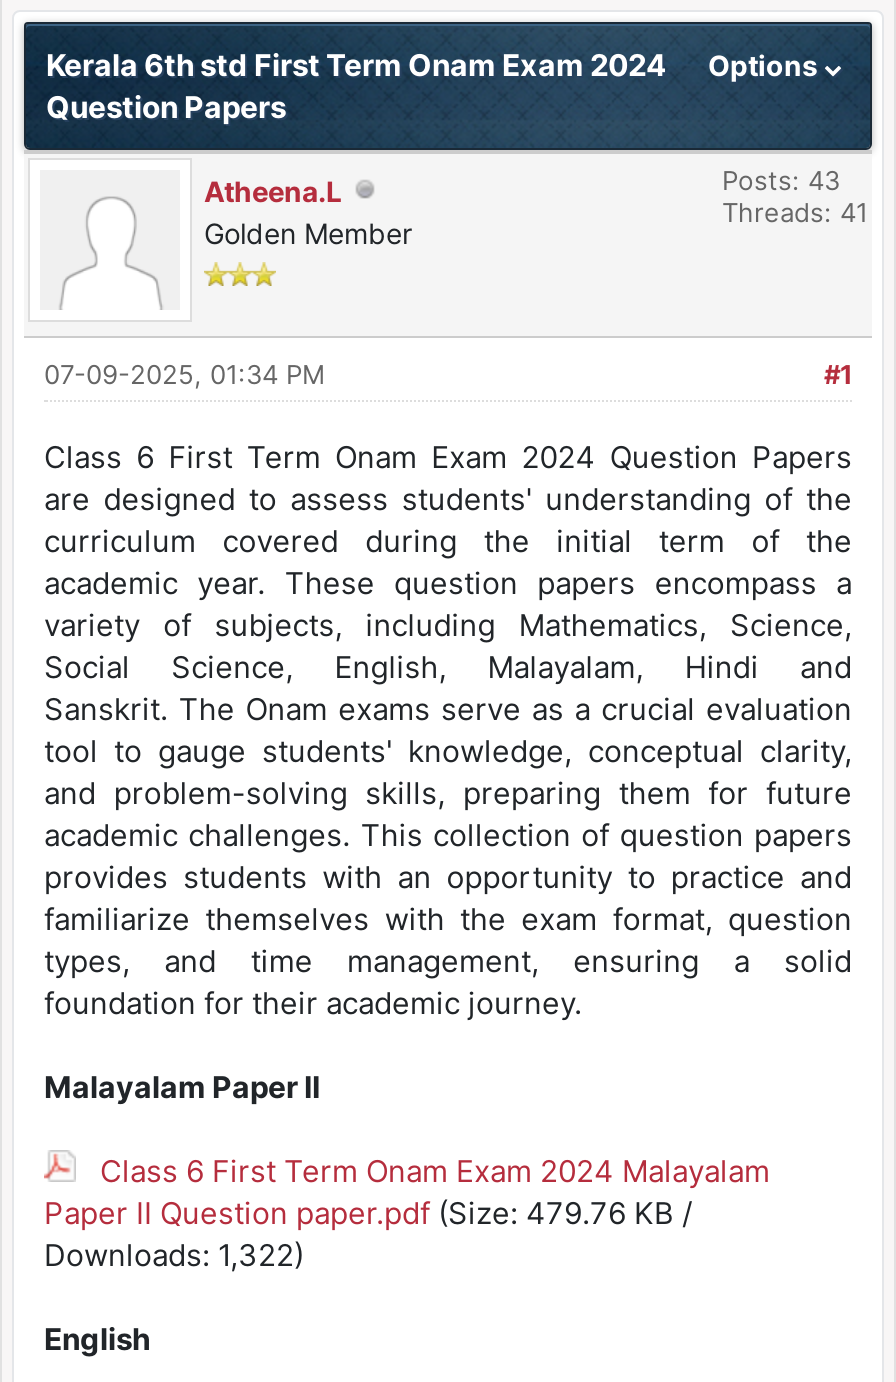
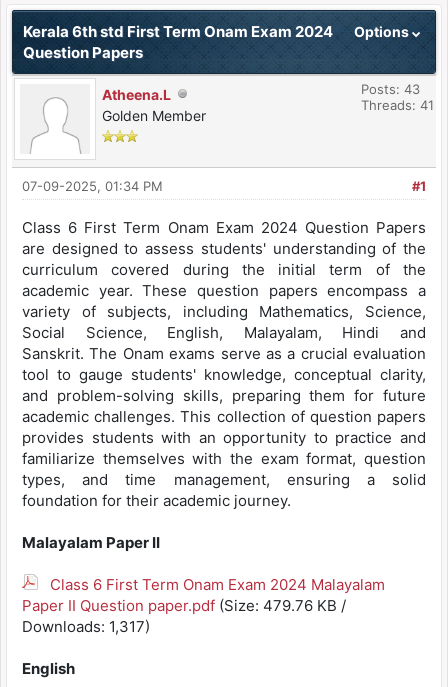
- Downloads: 1,322)
+ Downloads: 1,317)
